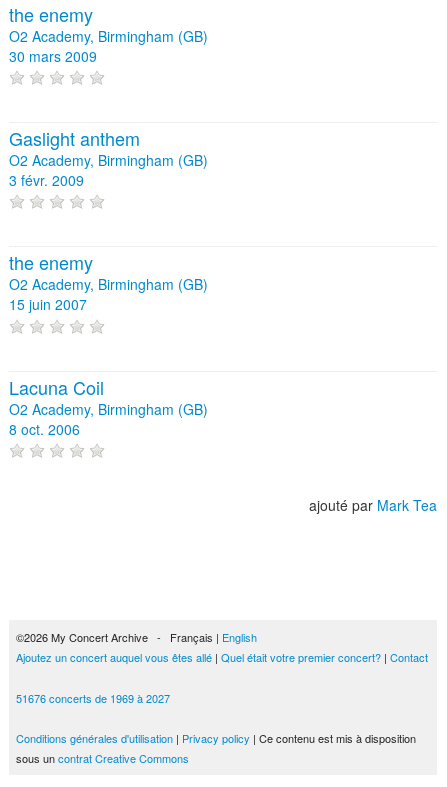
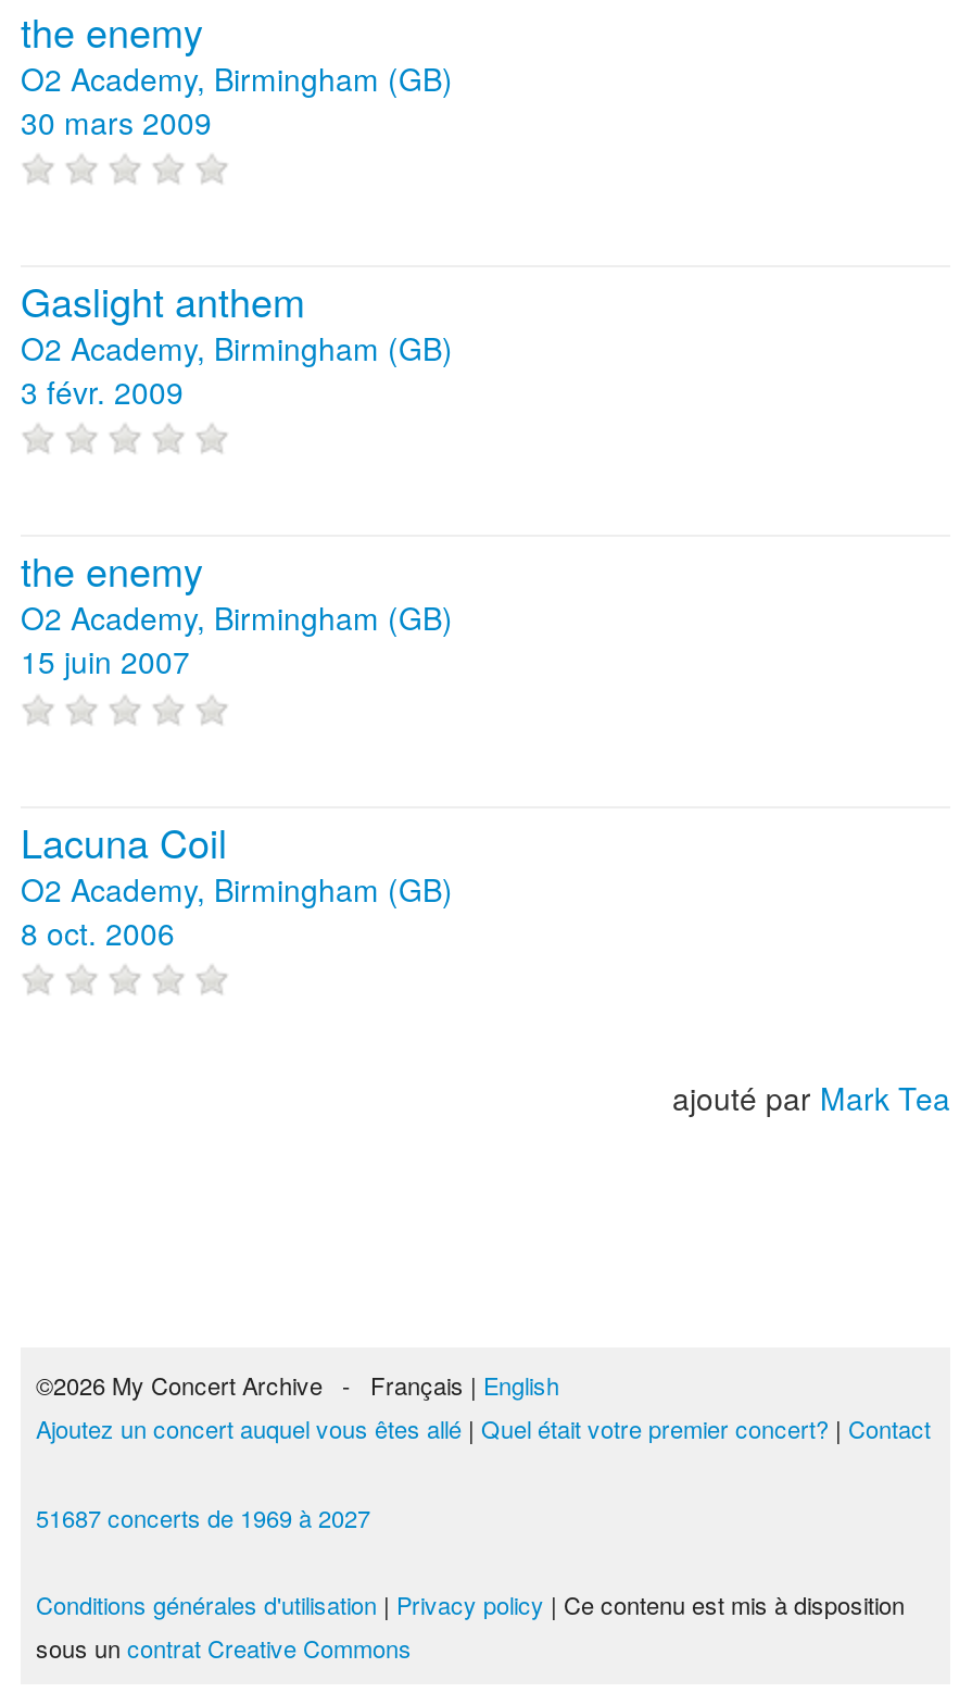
- 51676 concerts de 1969 à 2027
+ 51687 concerts de 1969 à 2027
